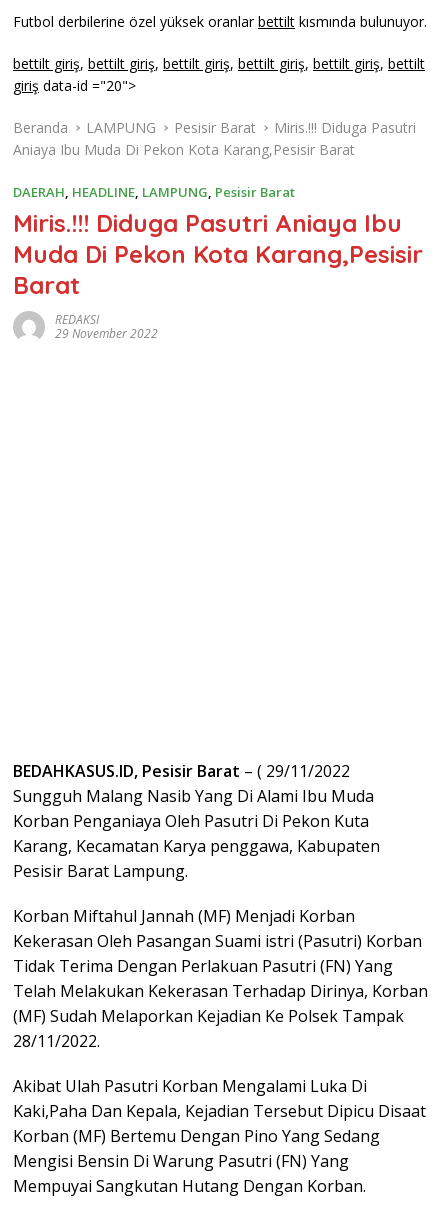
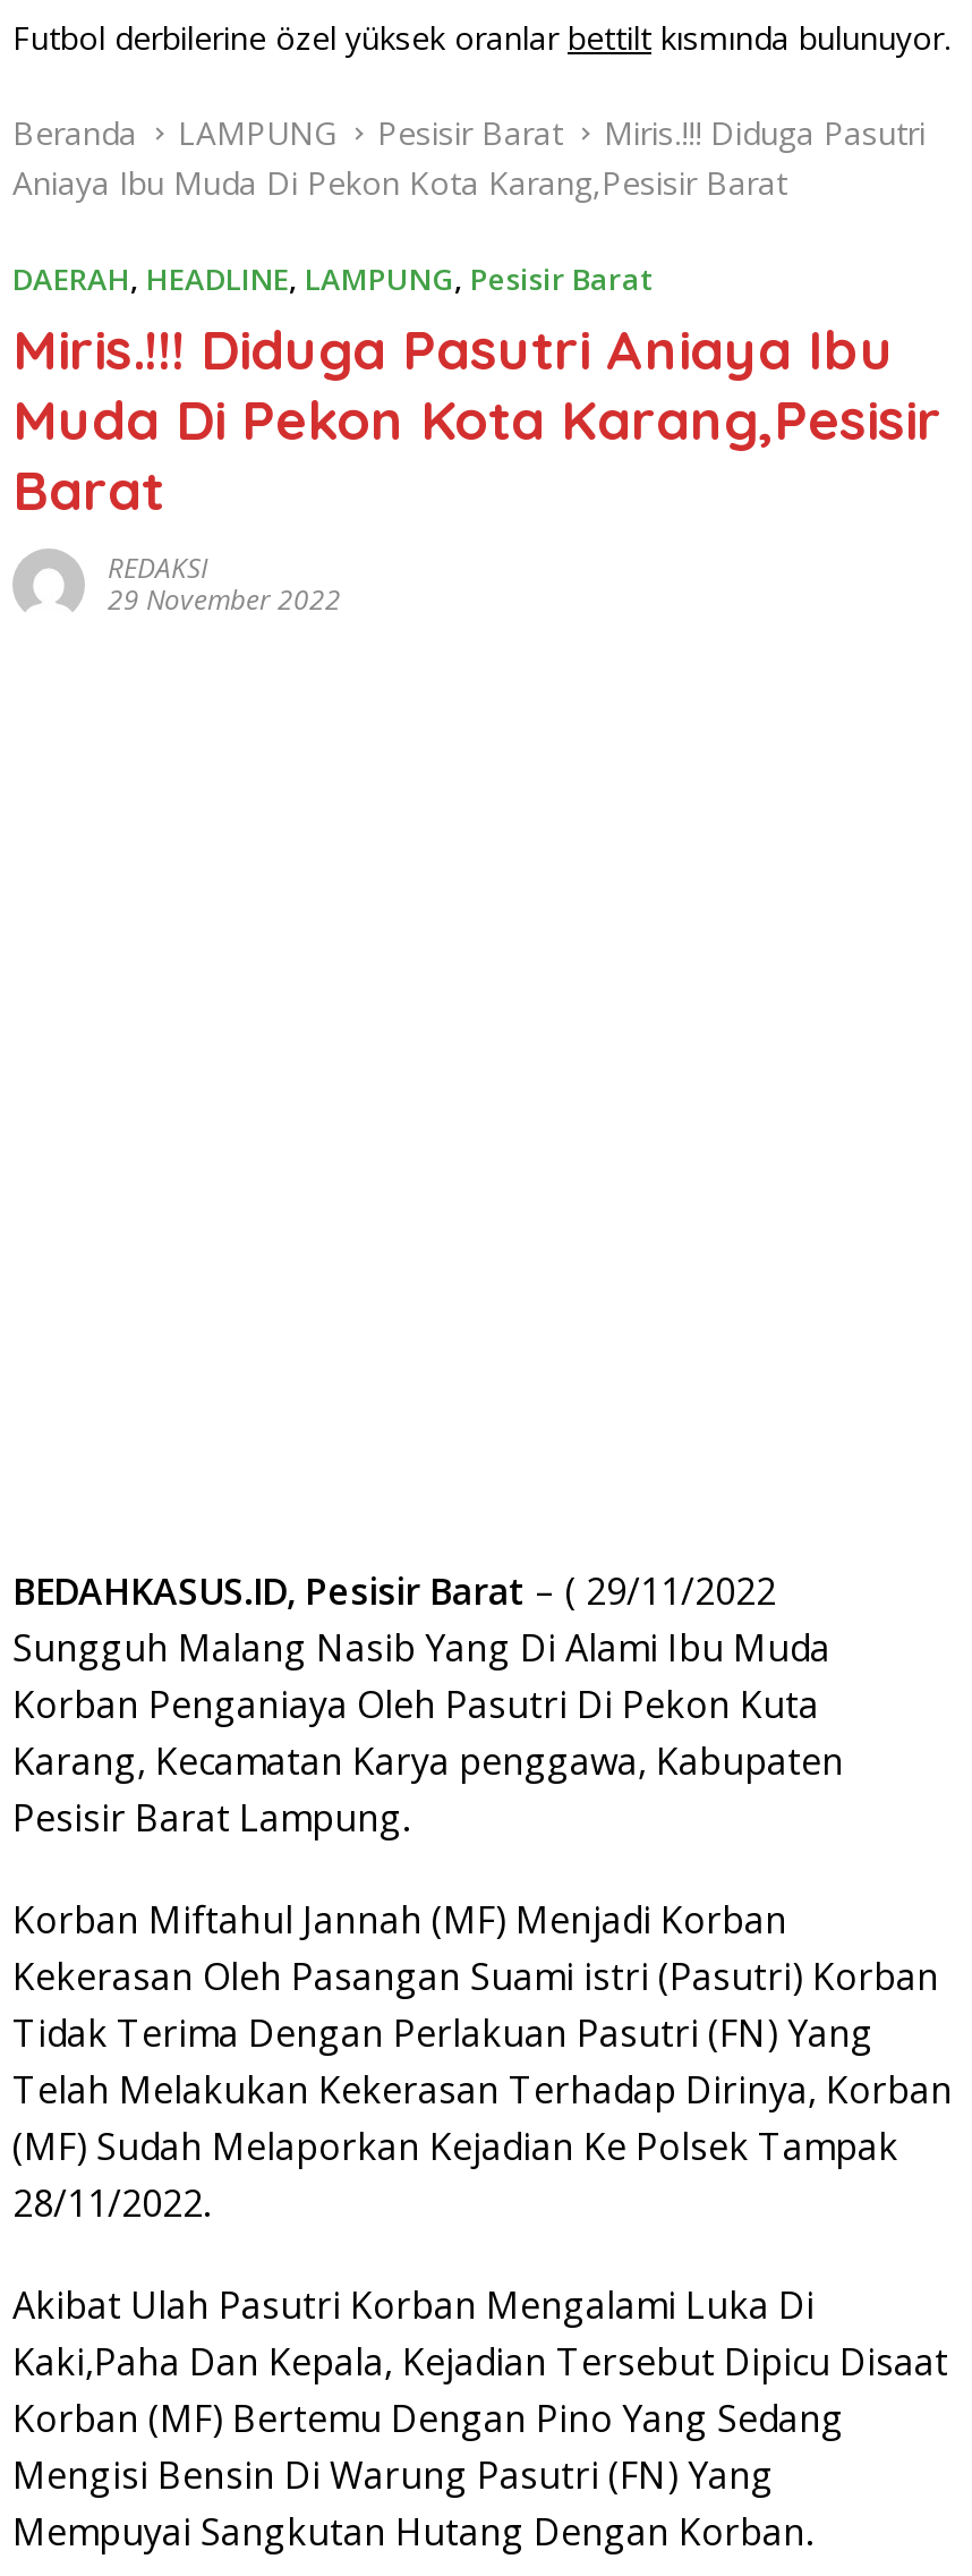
- bettilt giriş, bettilt giriş, bettilt giriş, bettilt giriş, bettilt giriş, bettilt
- giriş data-id ="20">
